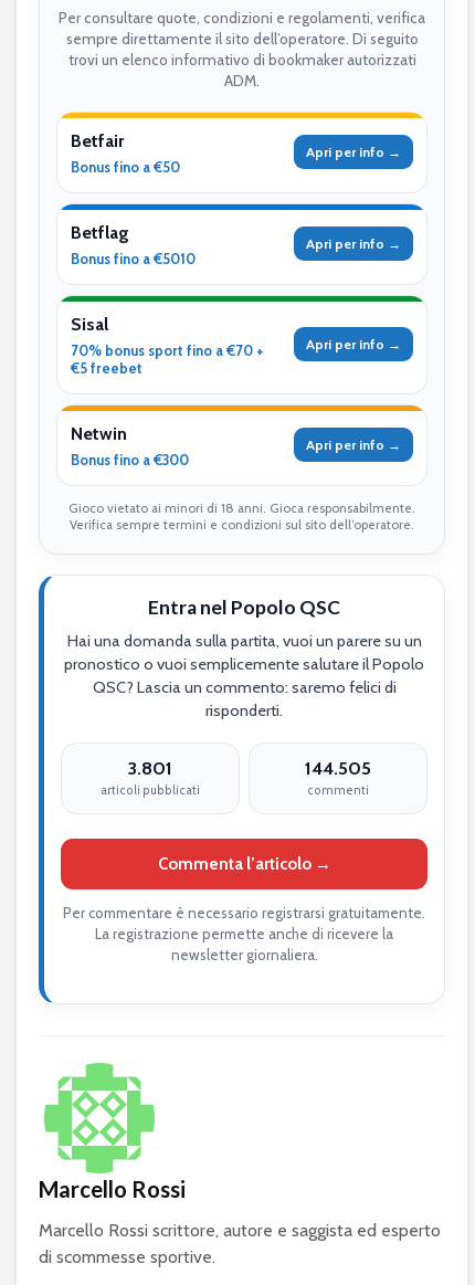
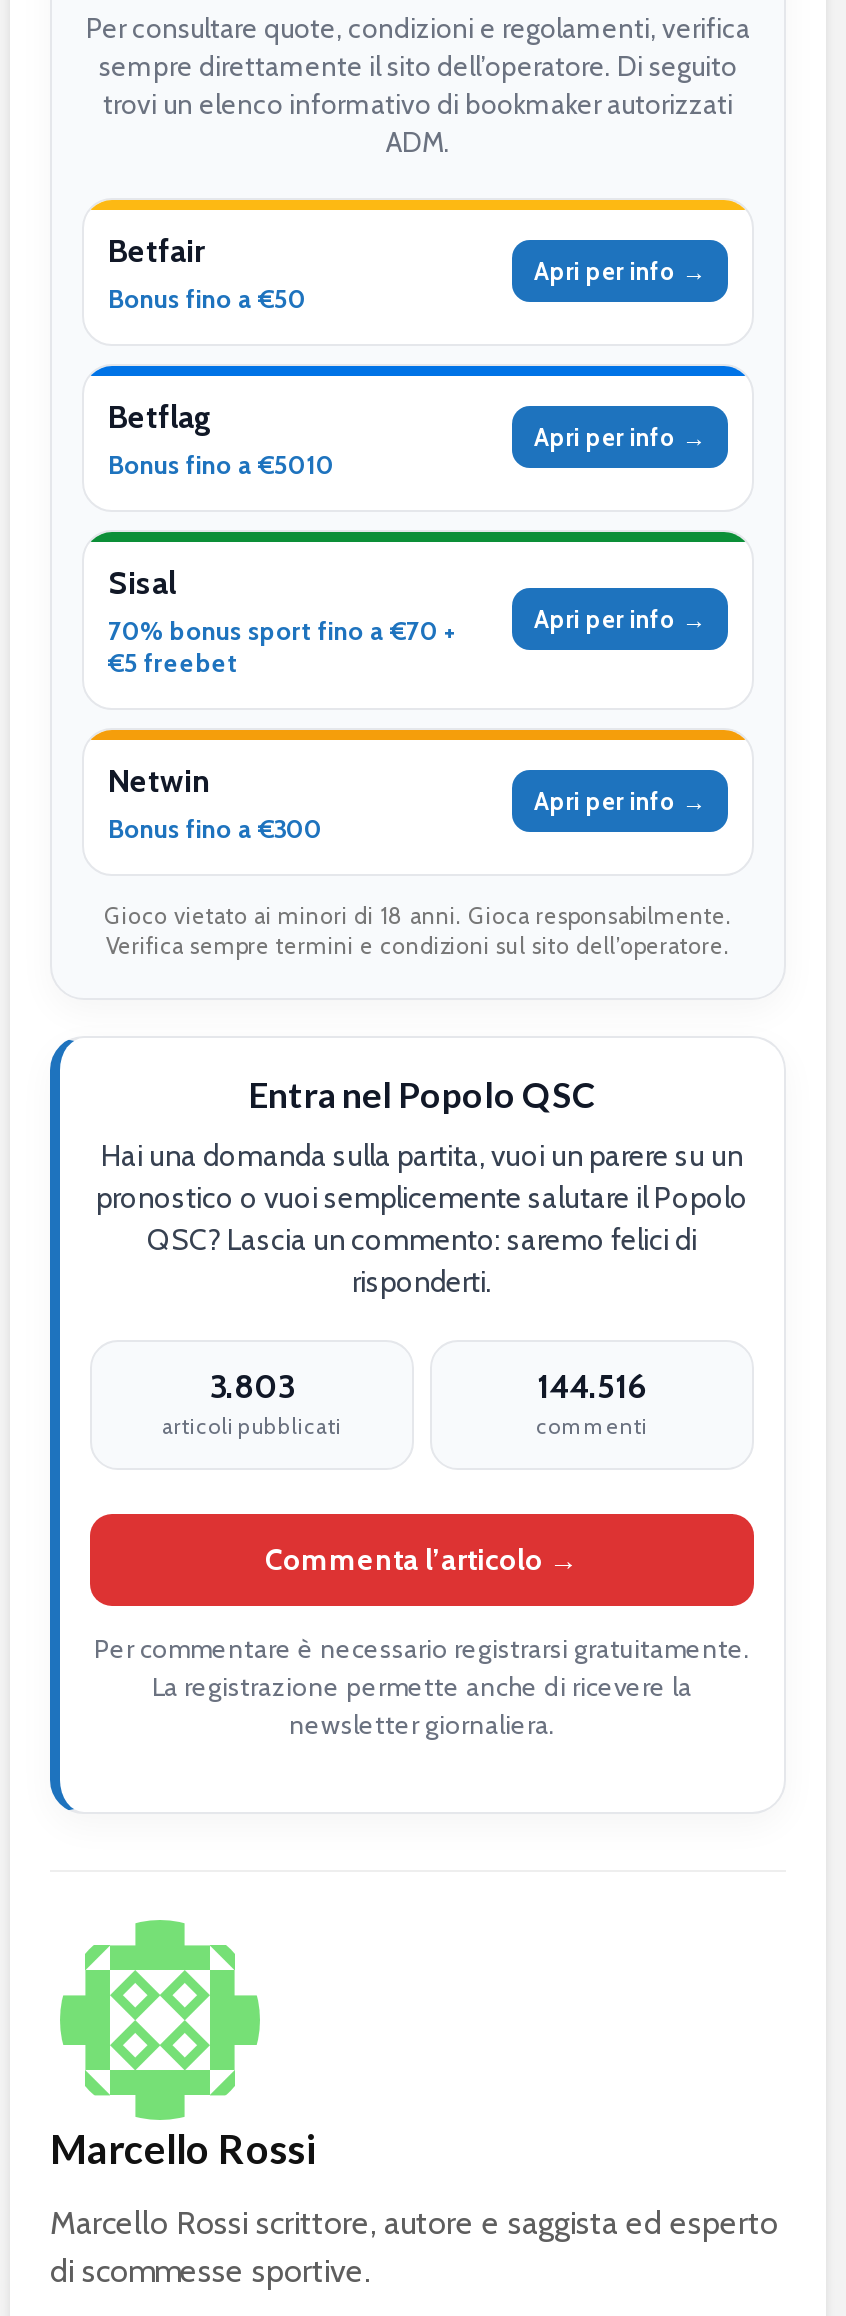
- 3.801
+ 3.803

- 144.505
+ 144.516
